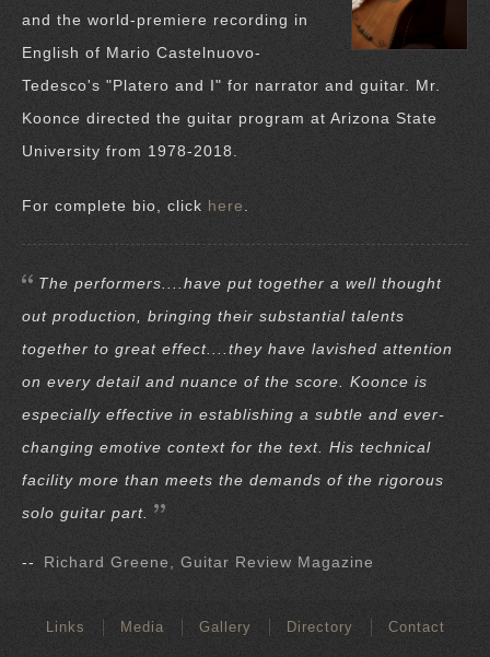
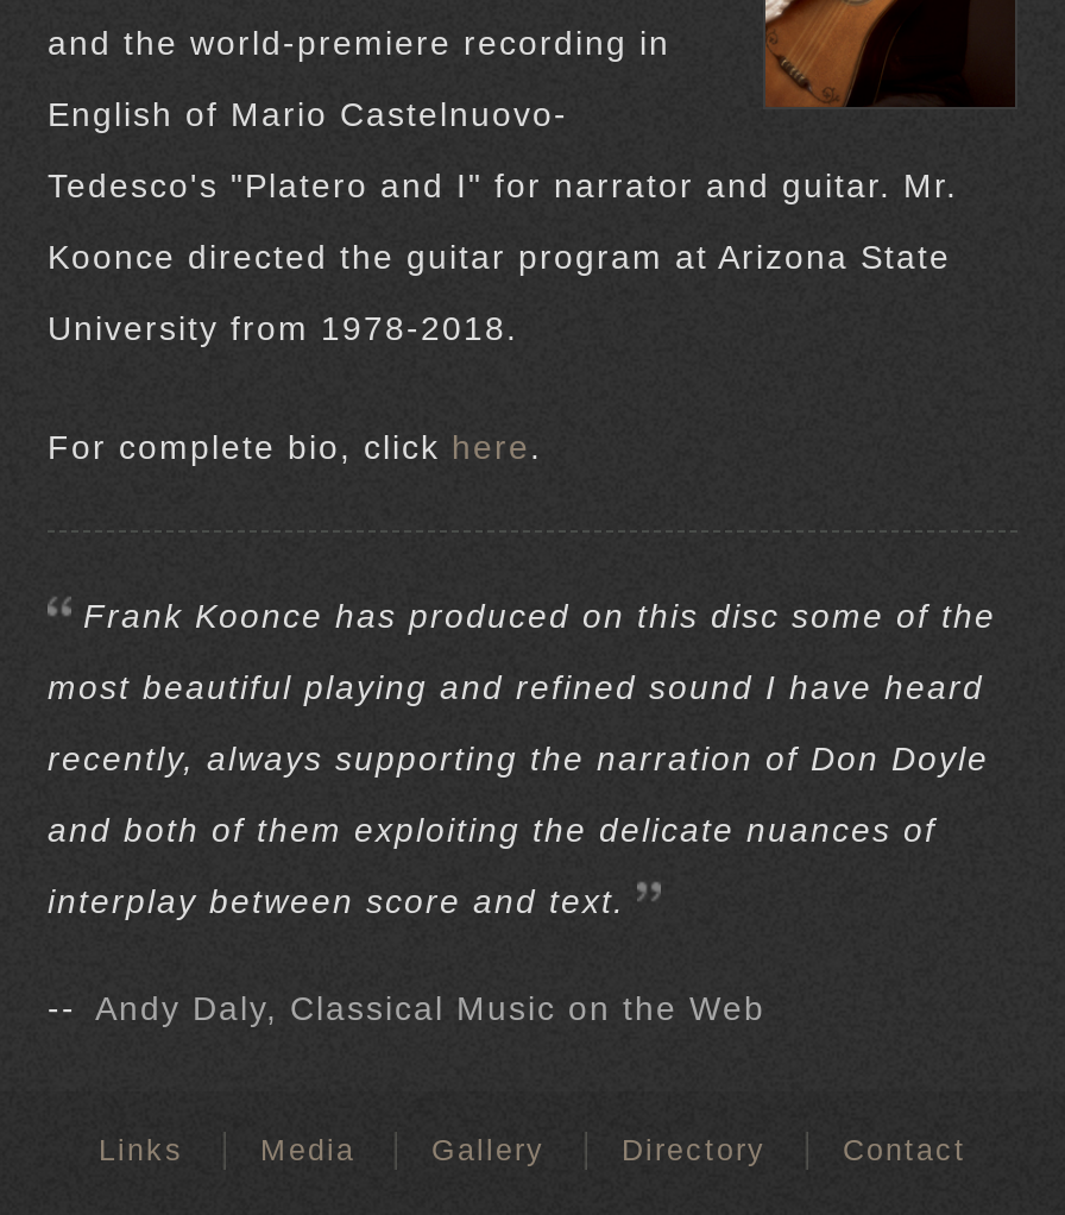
- The performers....have put together a well thought
- out production, bringing their substantial talents
- together to great effect....they have lavished attention
- on every detail and nuance of the score. Koonce is
- especially effective in establishing a subtle and ever-
- changing emotive context for the text. His technical
- facility more than meets the demands of the rigorous
- solo guitar part.
- -- Richard Greene, Guitar Review Magazine
+ Frank Koonce has produced on this disc some of the
+ most beautiful playing and refined sound I have heard
+ recently, always supporting the narration of Don Doyle
+ and both of them exploiting the delicate nuances of
+ interplay between score and text.
+ -- Andy Daly, Classical Music on the Web
